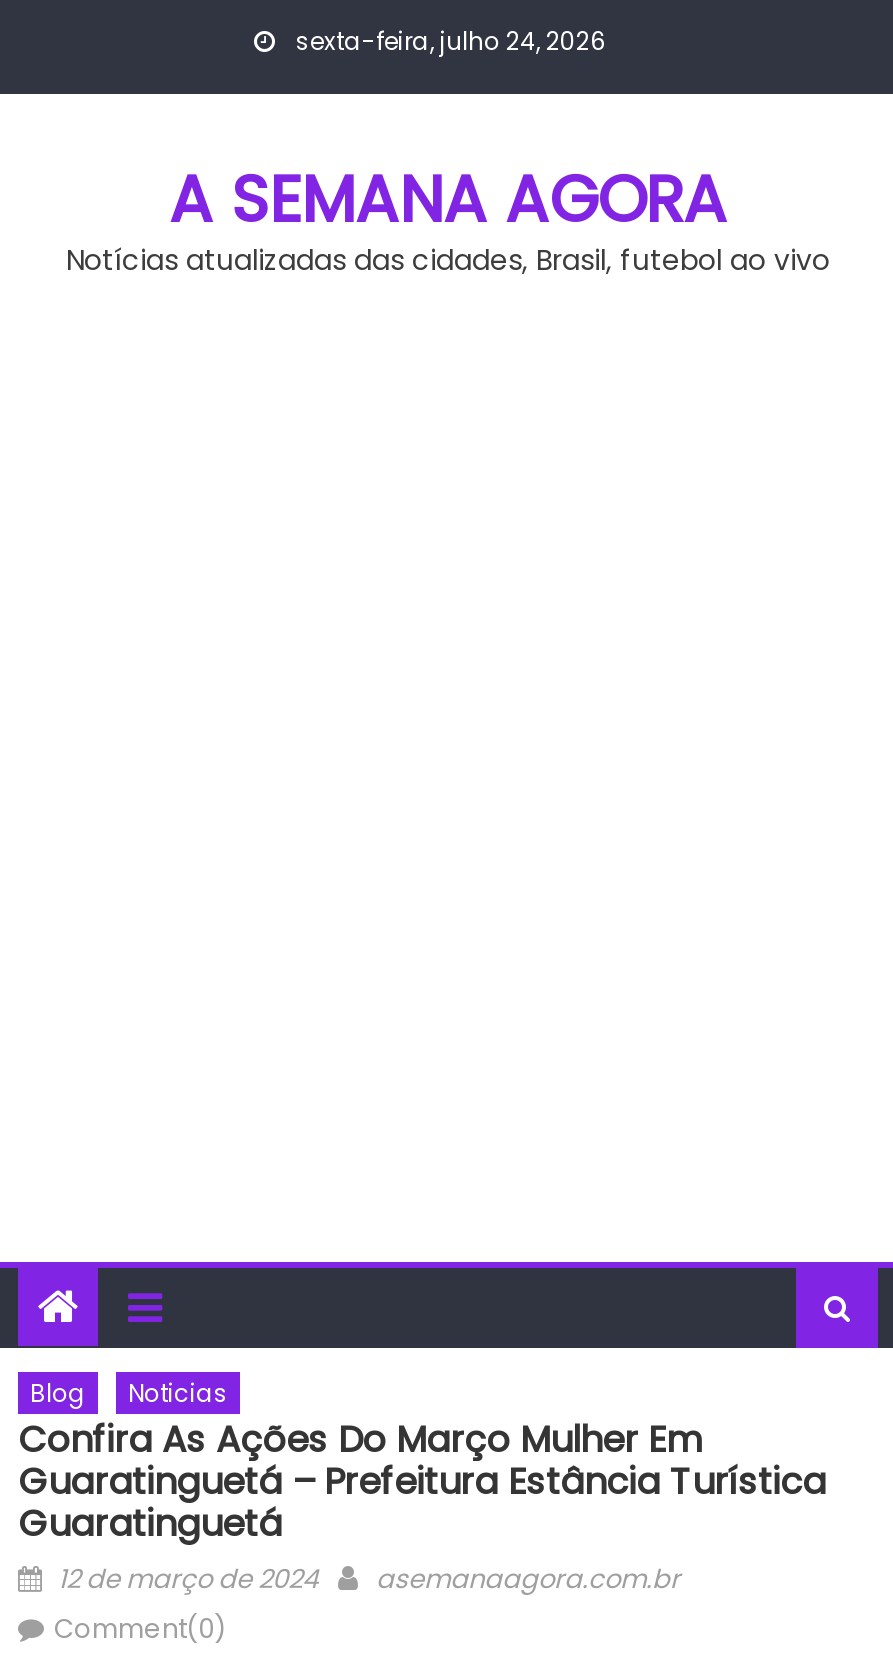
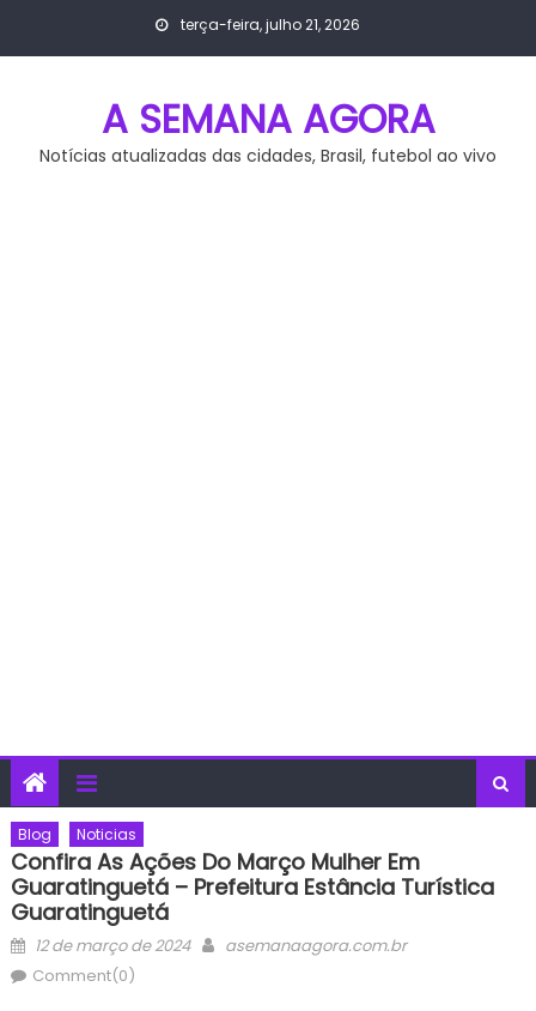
- sexta-feira, julho 24, 2026
+ terça-feira, julho 21, 2026
